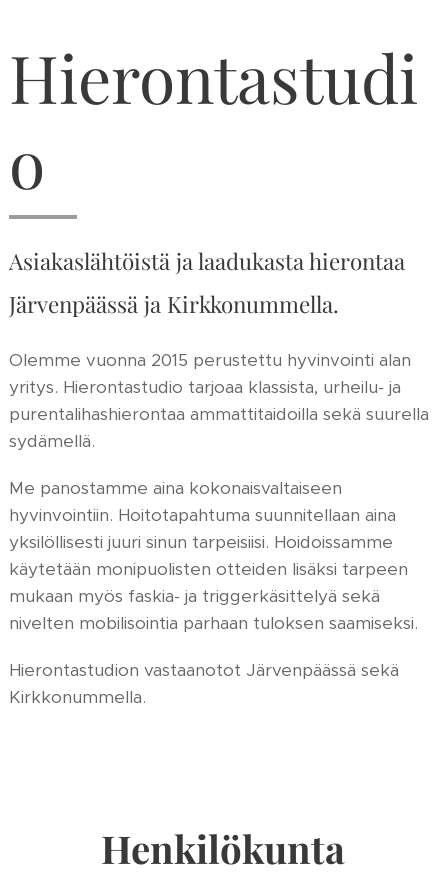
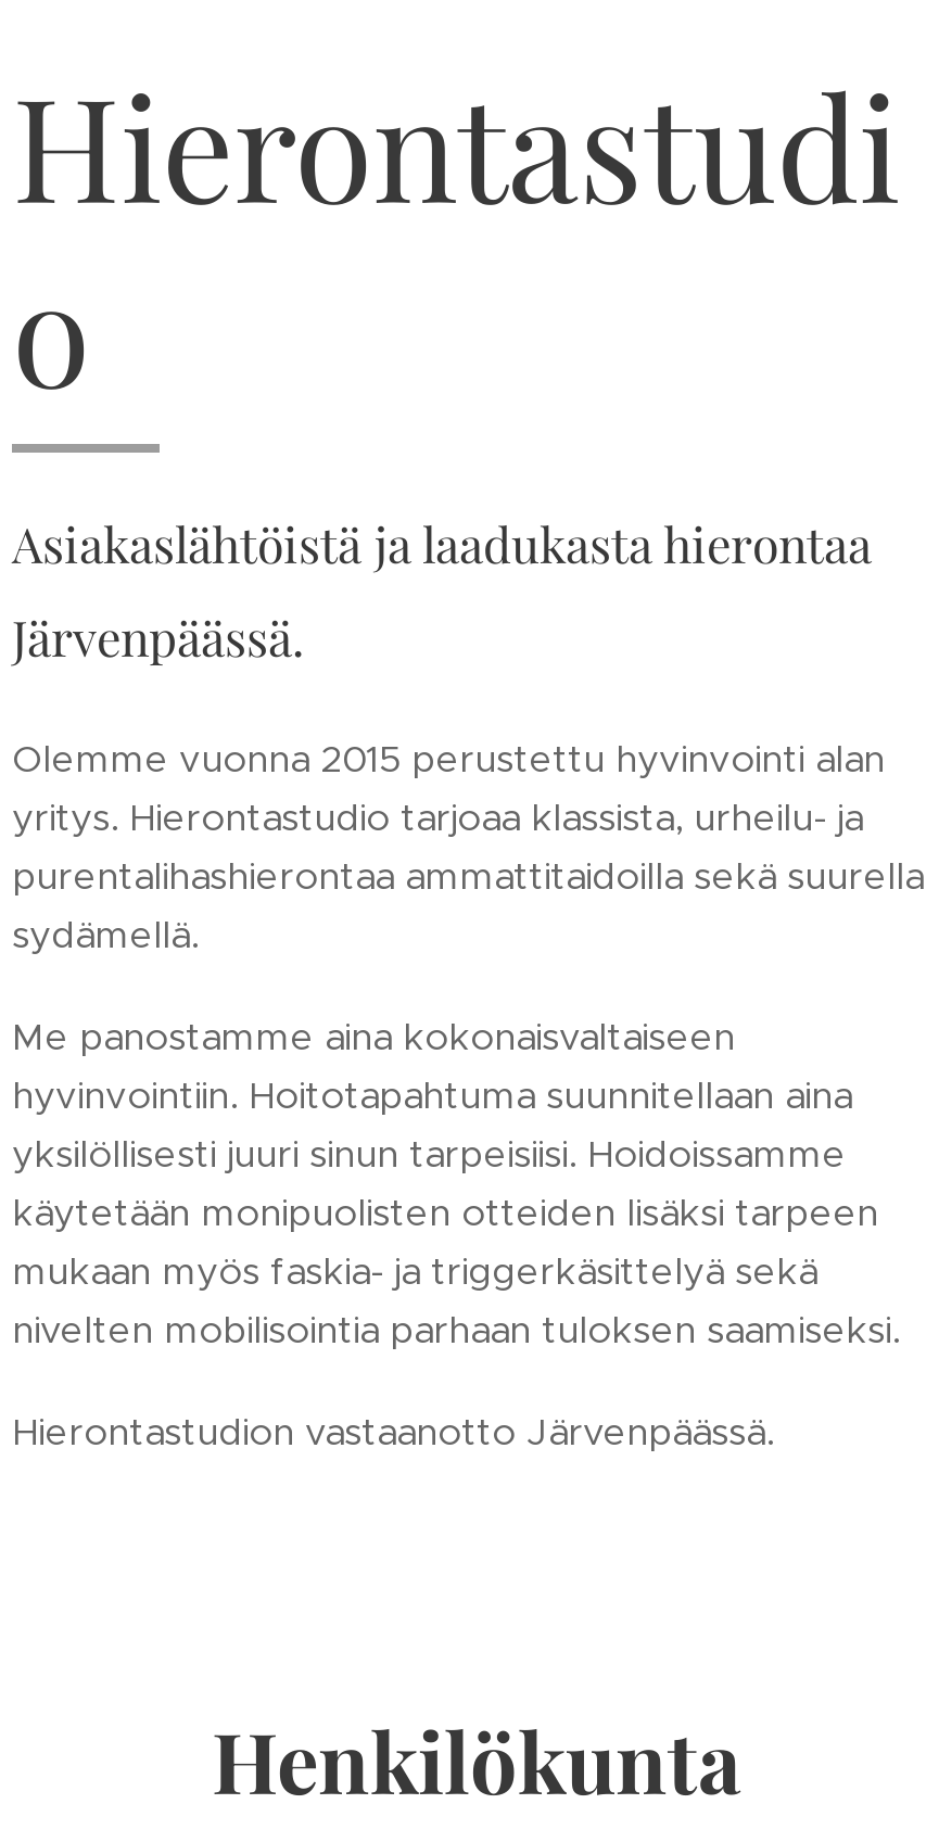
- Järvenpäässä ja Kirkkonummella.
+ Järvenpäässä.

- Hierontastudion vastaanotot Järvenpäässä sekä
- Kirkkonummella.
+ Hierontastudion vastaanotto Järvenpäässä.
